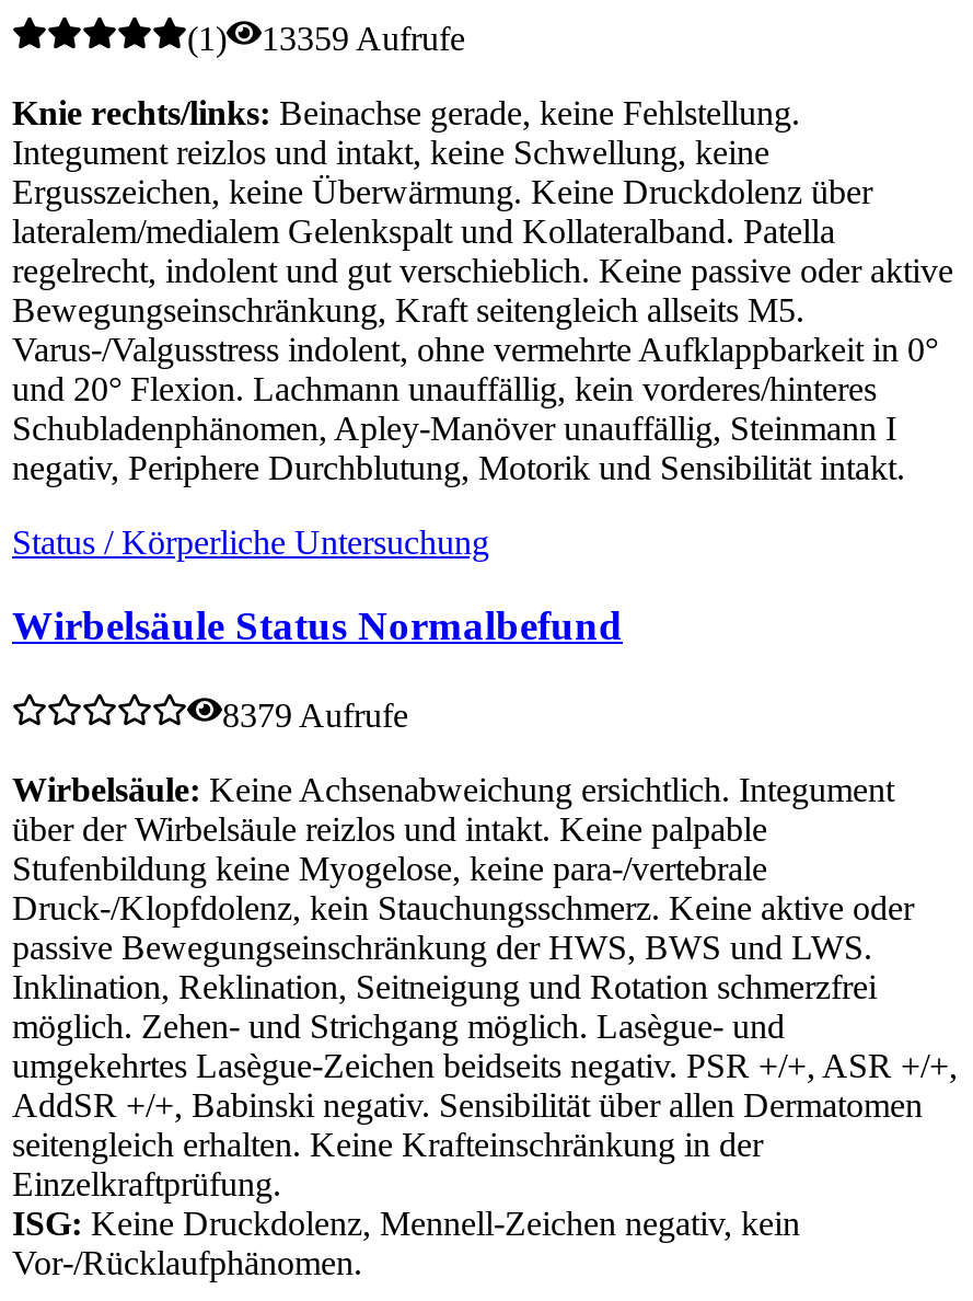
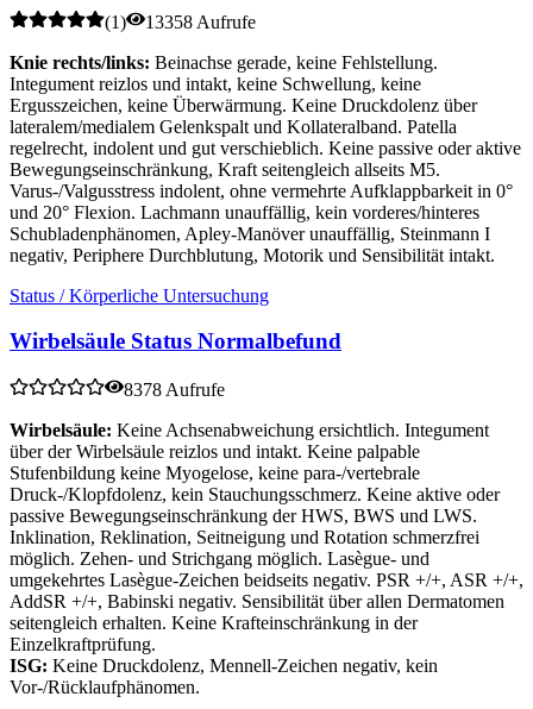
- 13359 Aufrufe
+ 13358 Aufrufe

- 8379 Aufrufe
+ 8378 Aufrufe
